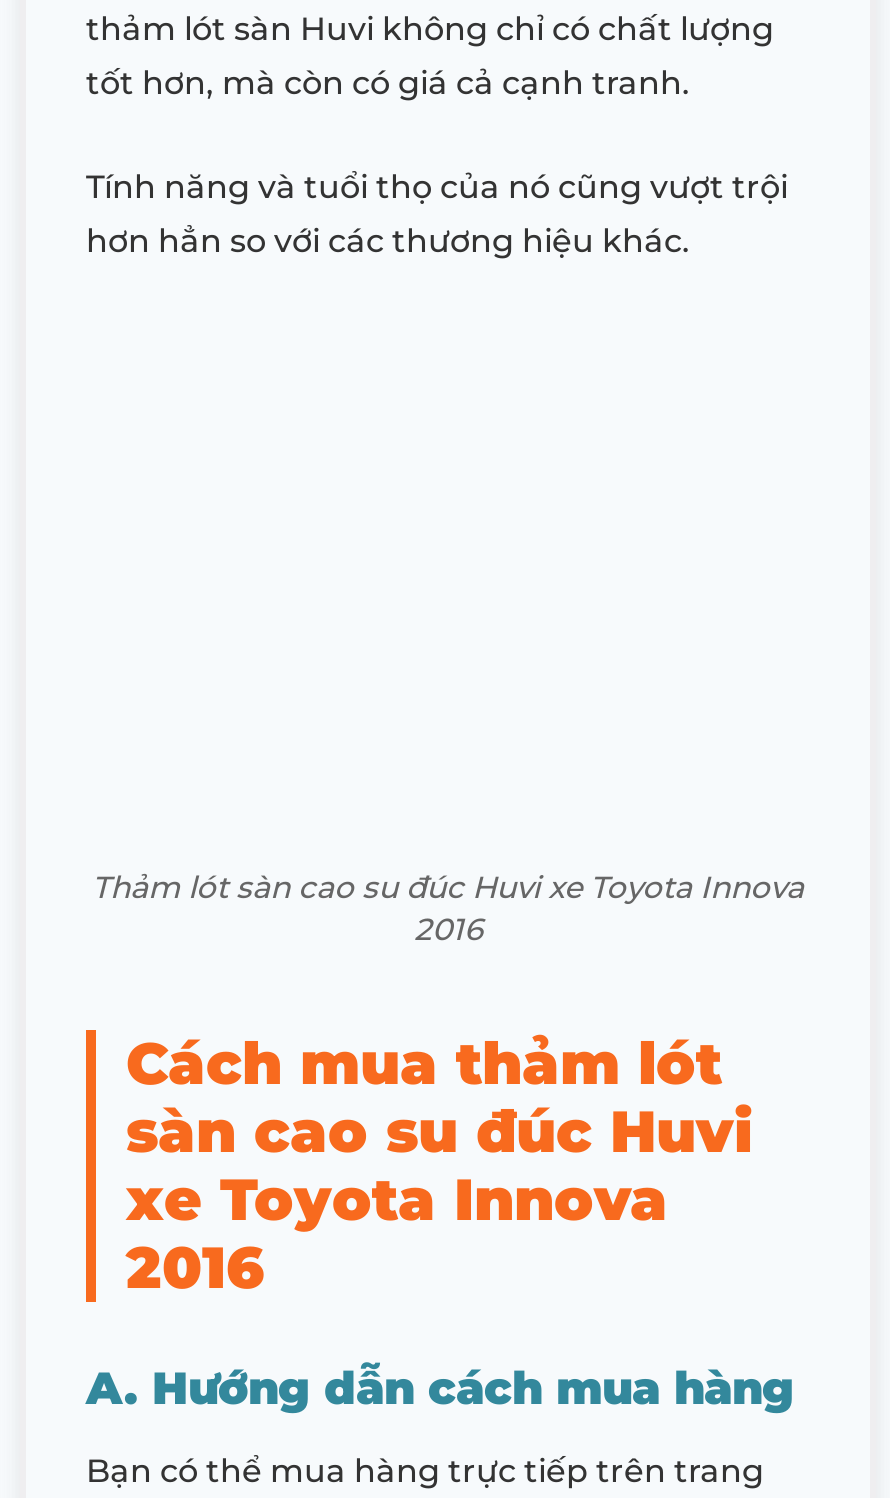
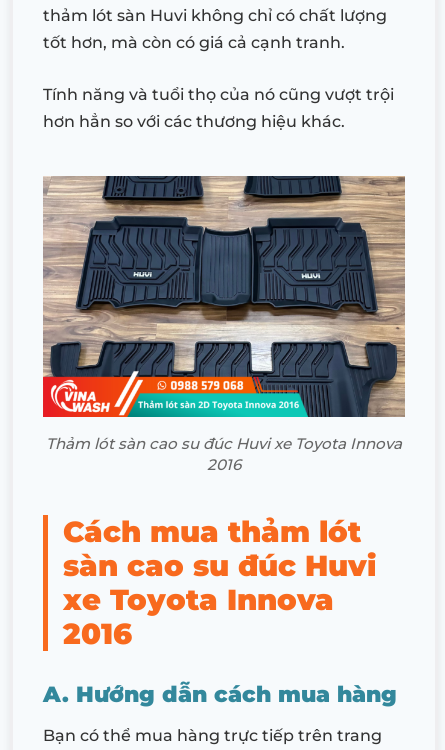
+ [image]
